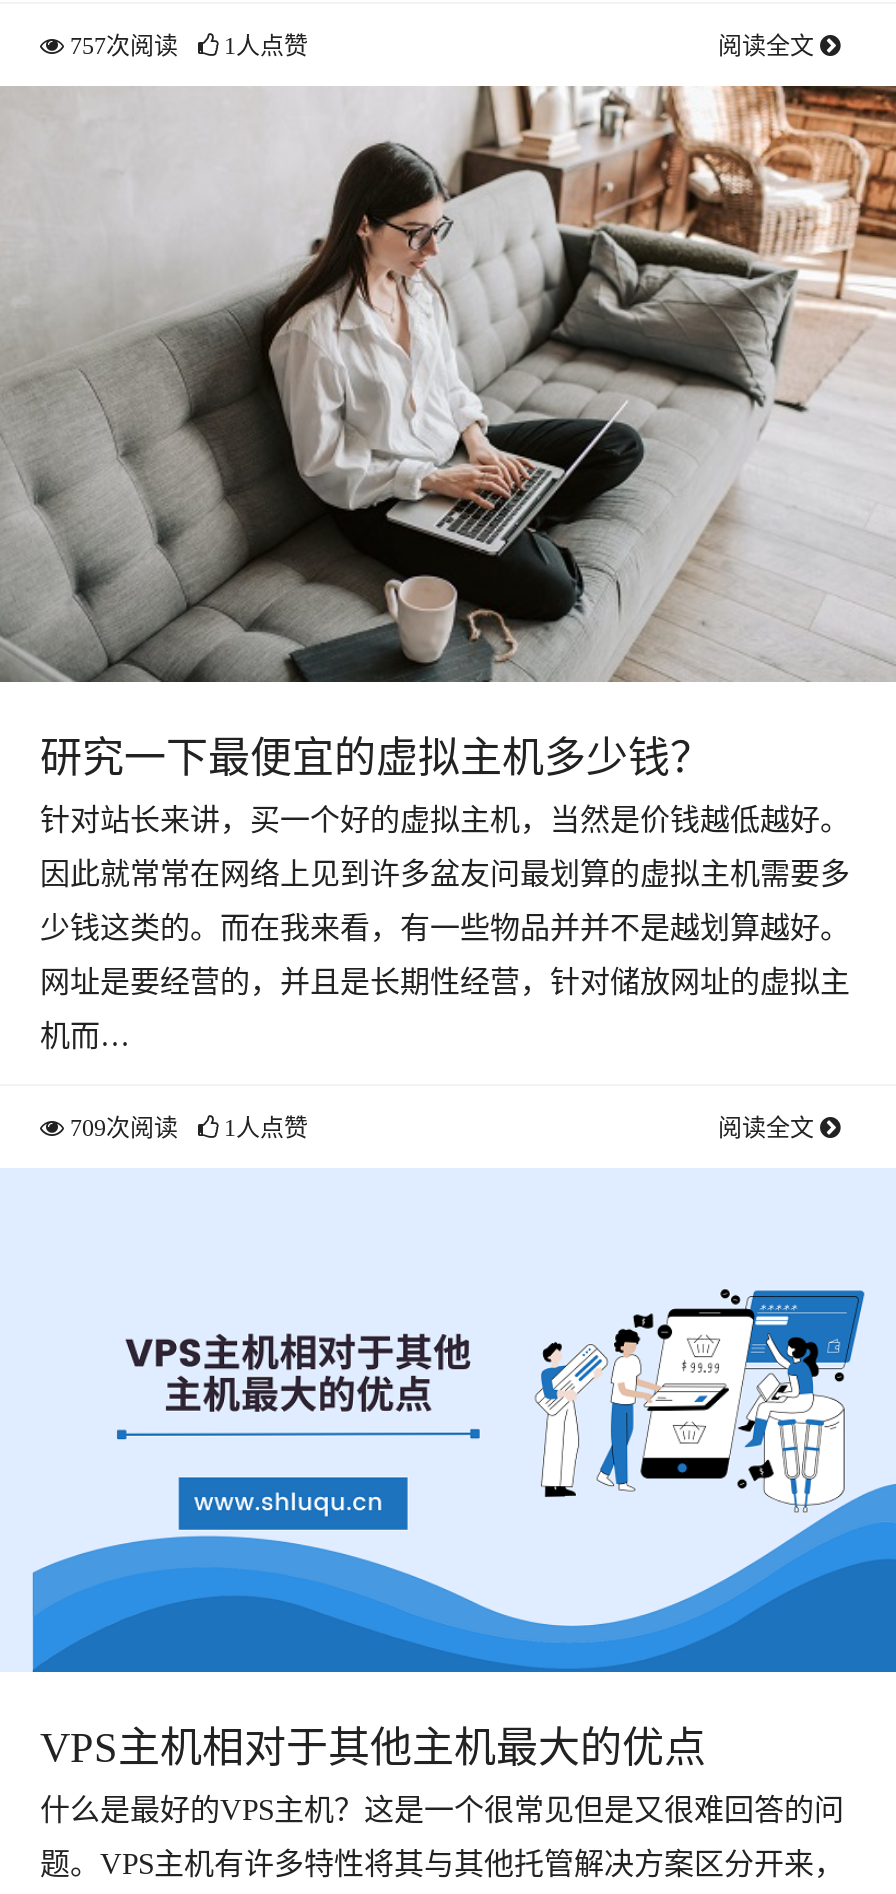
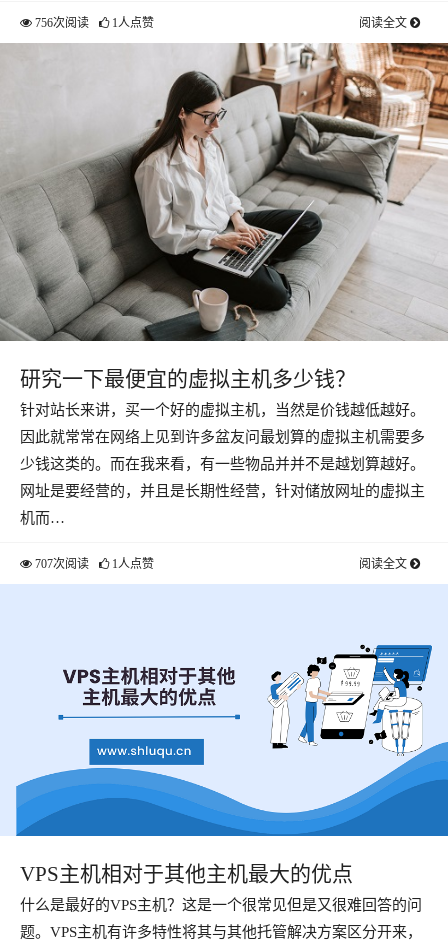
- 757次阅读 1人点赞
+ 756次阅读 1人点赞

- 709次阅读 1人点赞
+ 707次阅读 1人点赞
